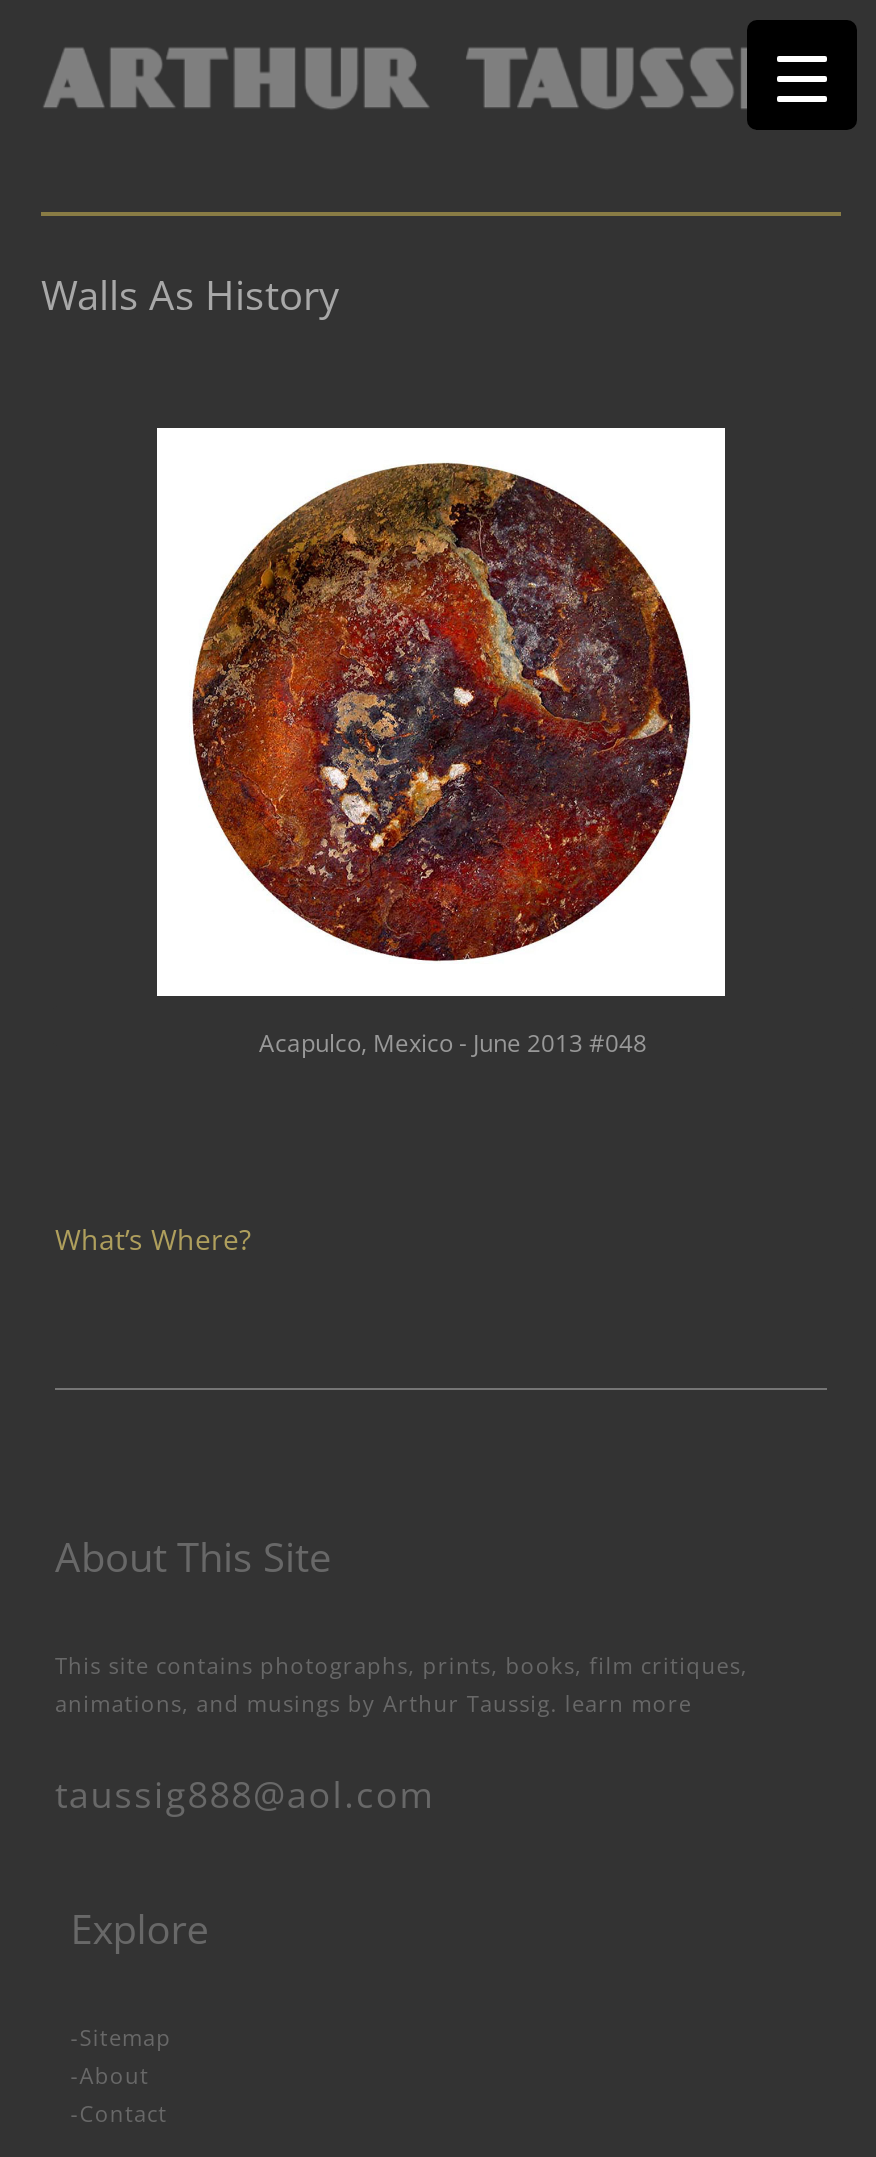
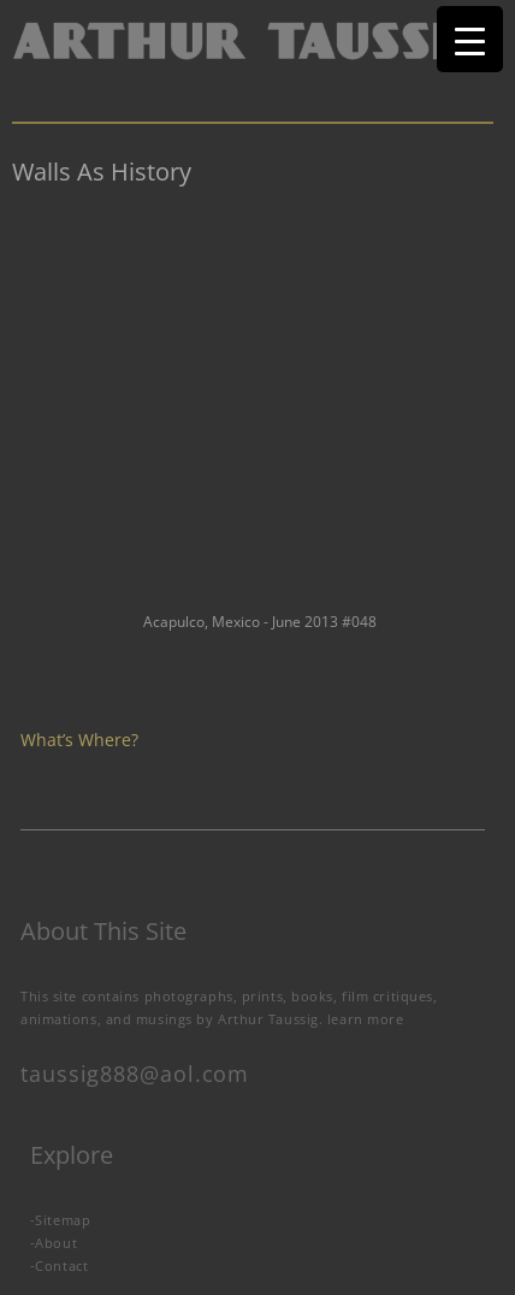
- [image]
